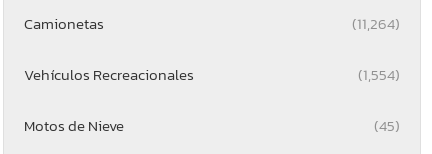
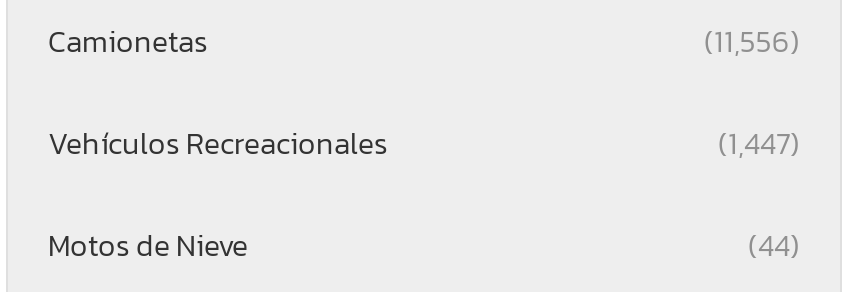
- (11,264)
+ (11,556)

- (1,554)
+ (1,447)

- (45)
+ (44)
